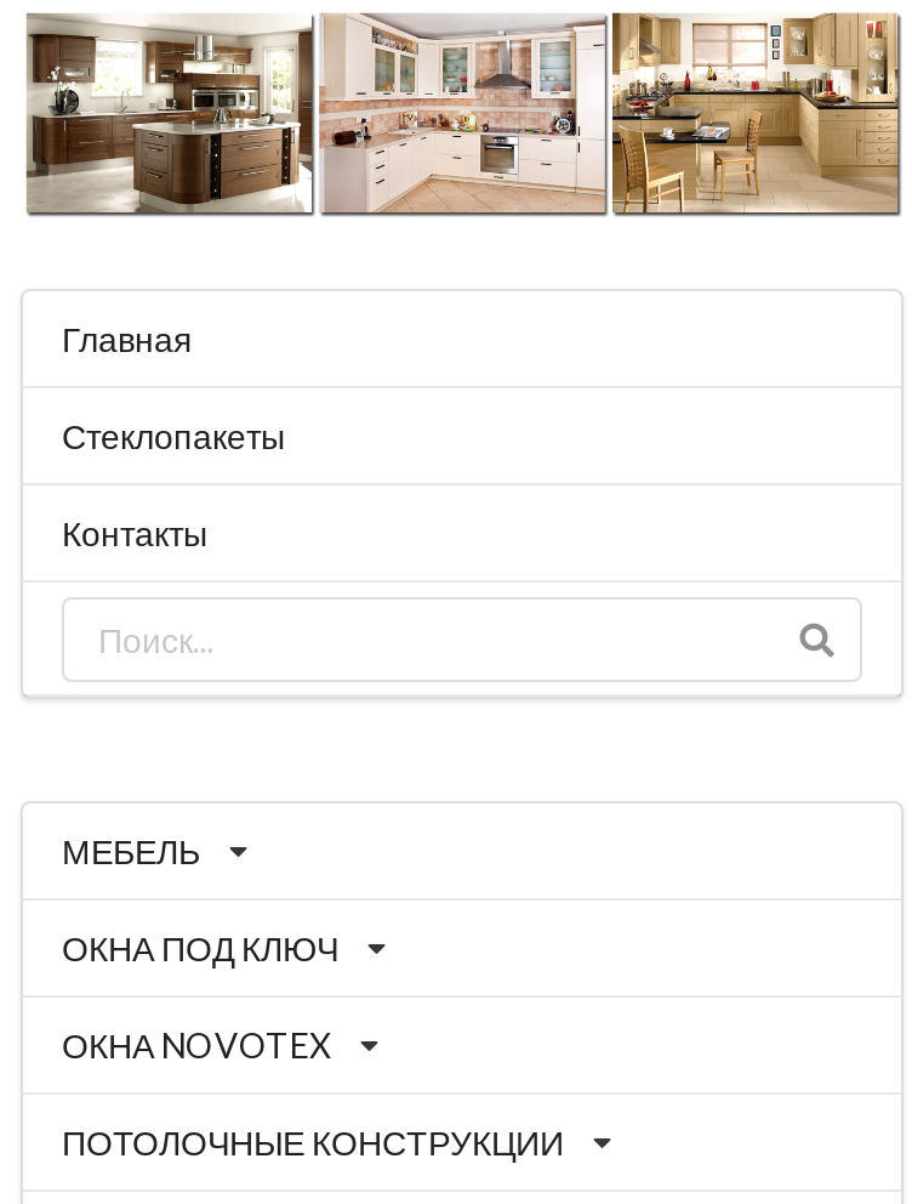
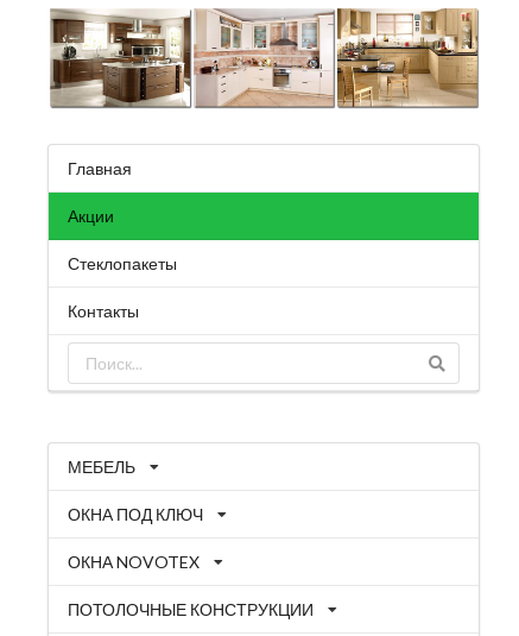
+ Акции
